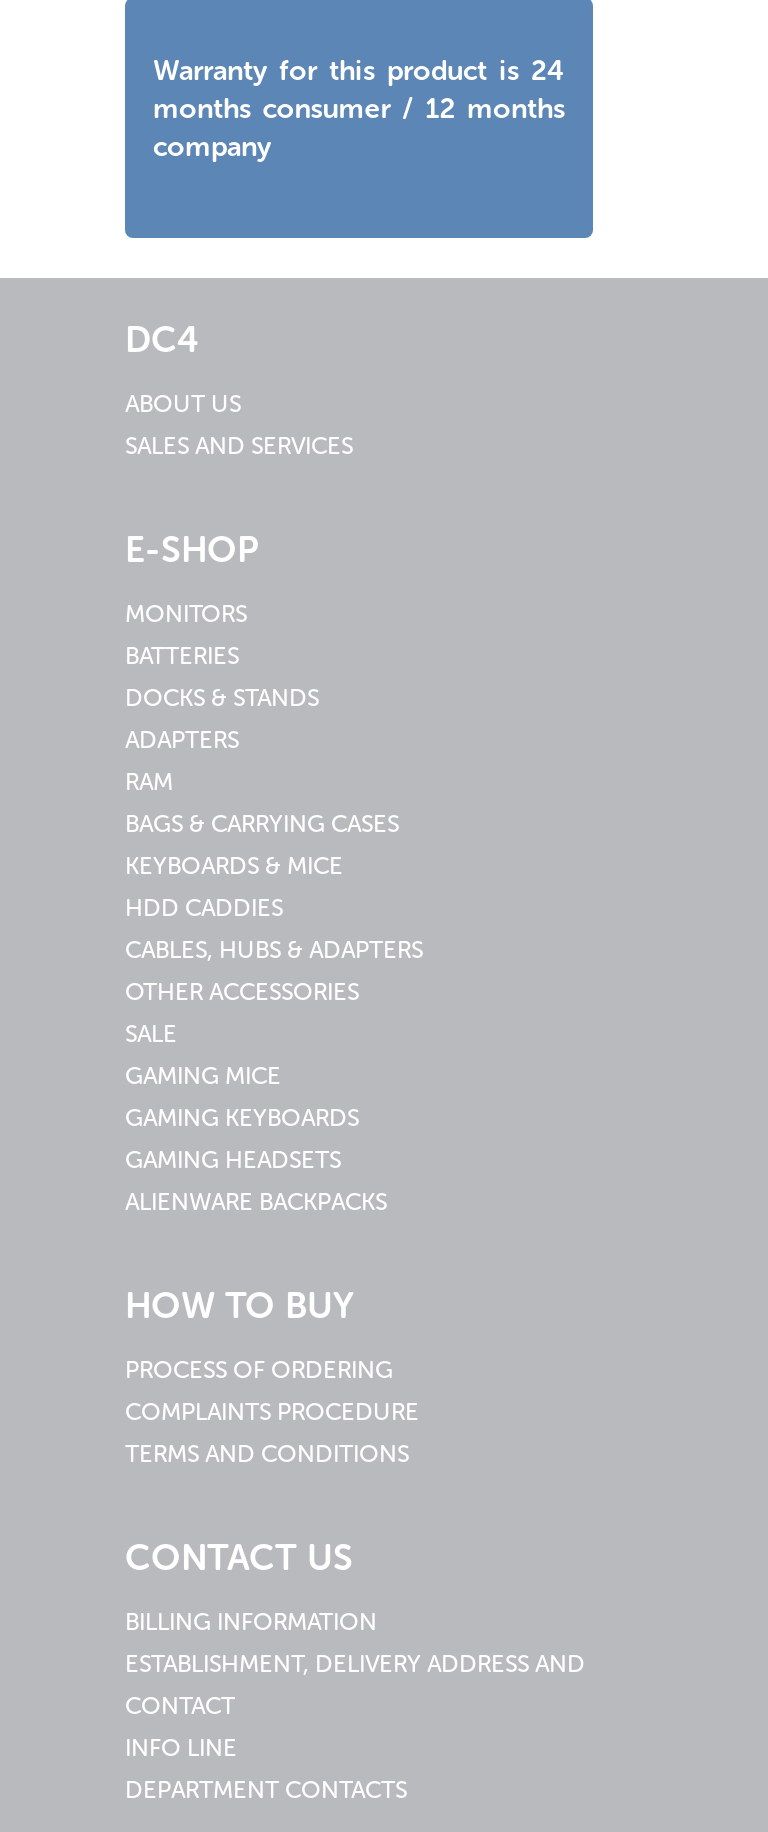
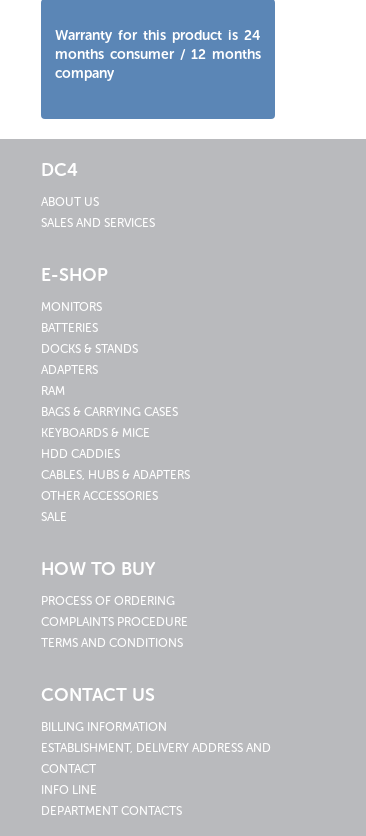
- GAMING MICE
- GAMING KEYBOARDS
- GAMING HEADSETS
- ALIENWARE BACKPACKS
